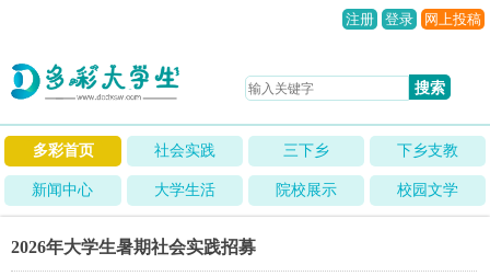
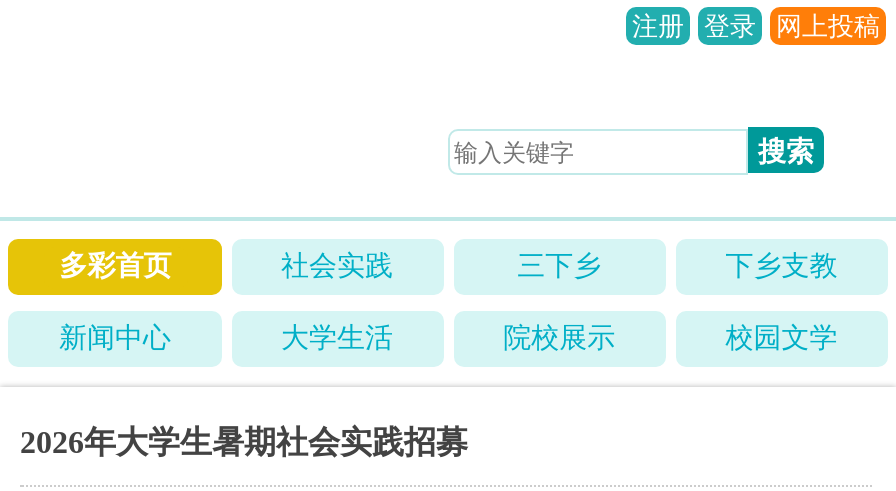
- [image]
